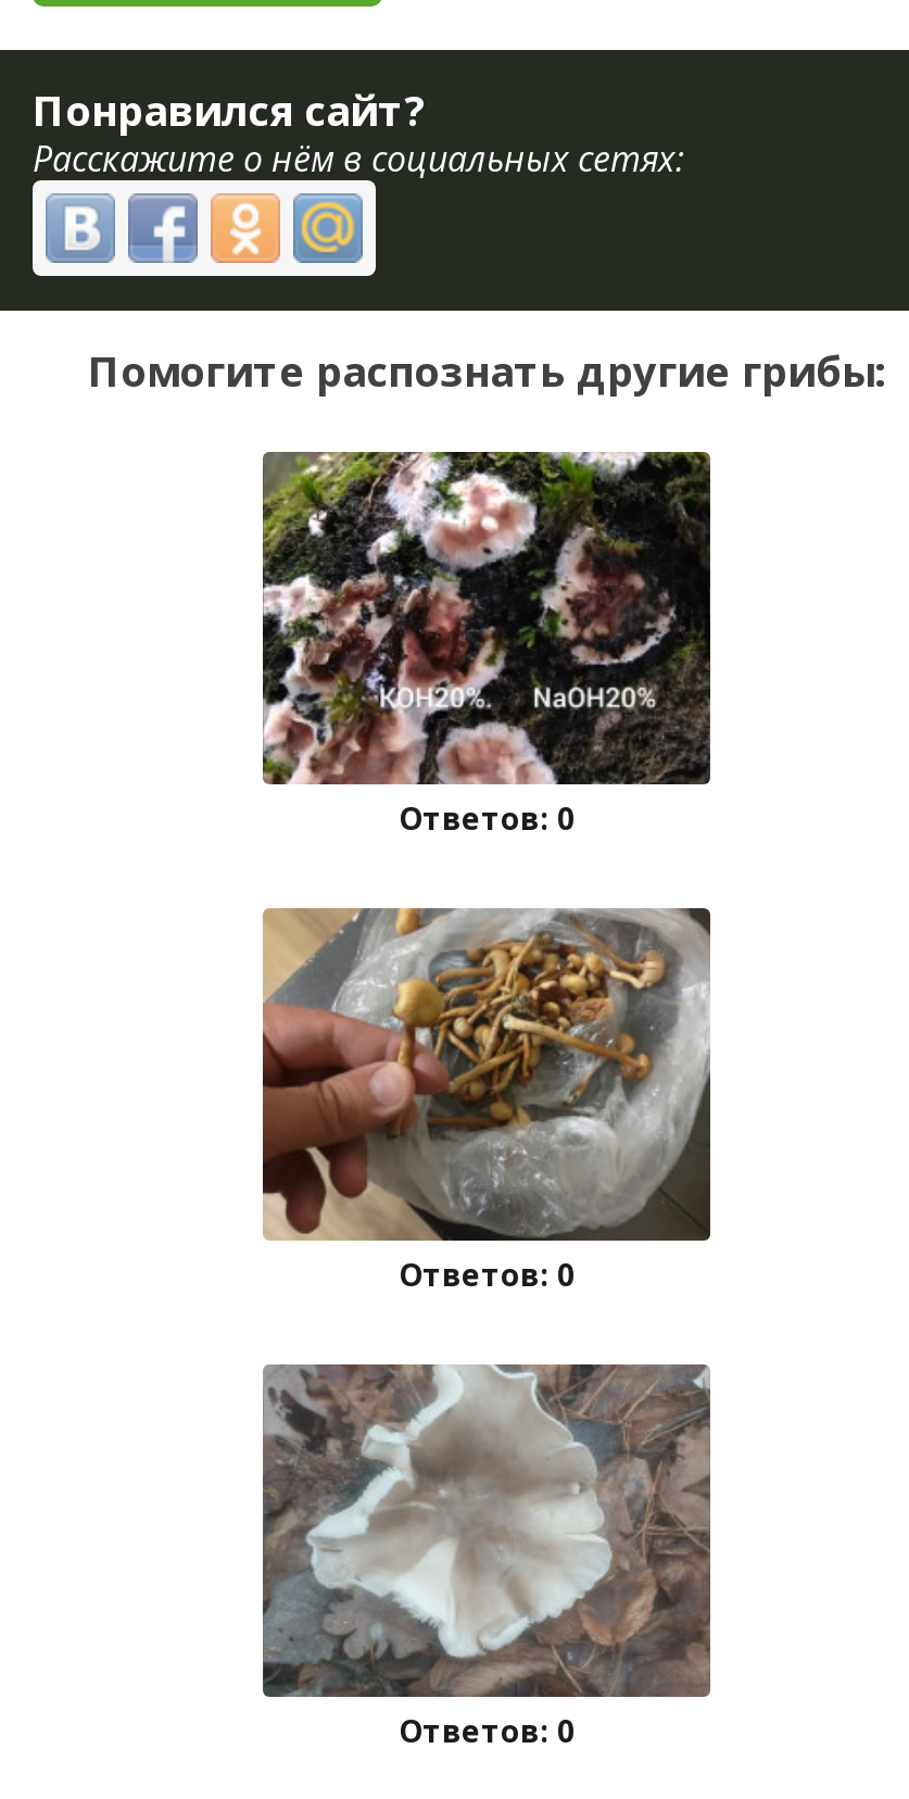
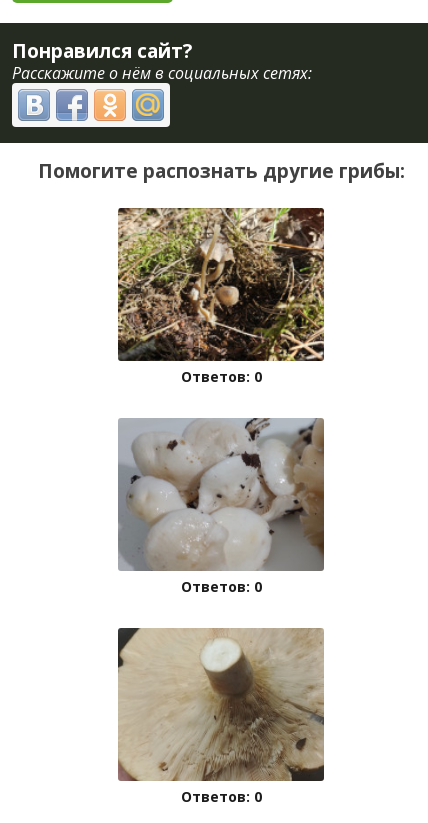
- [image]
+ [image]

- [image]
+ [image]

- [image]
+ [image]
